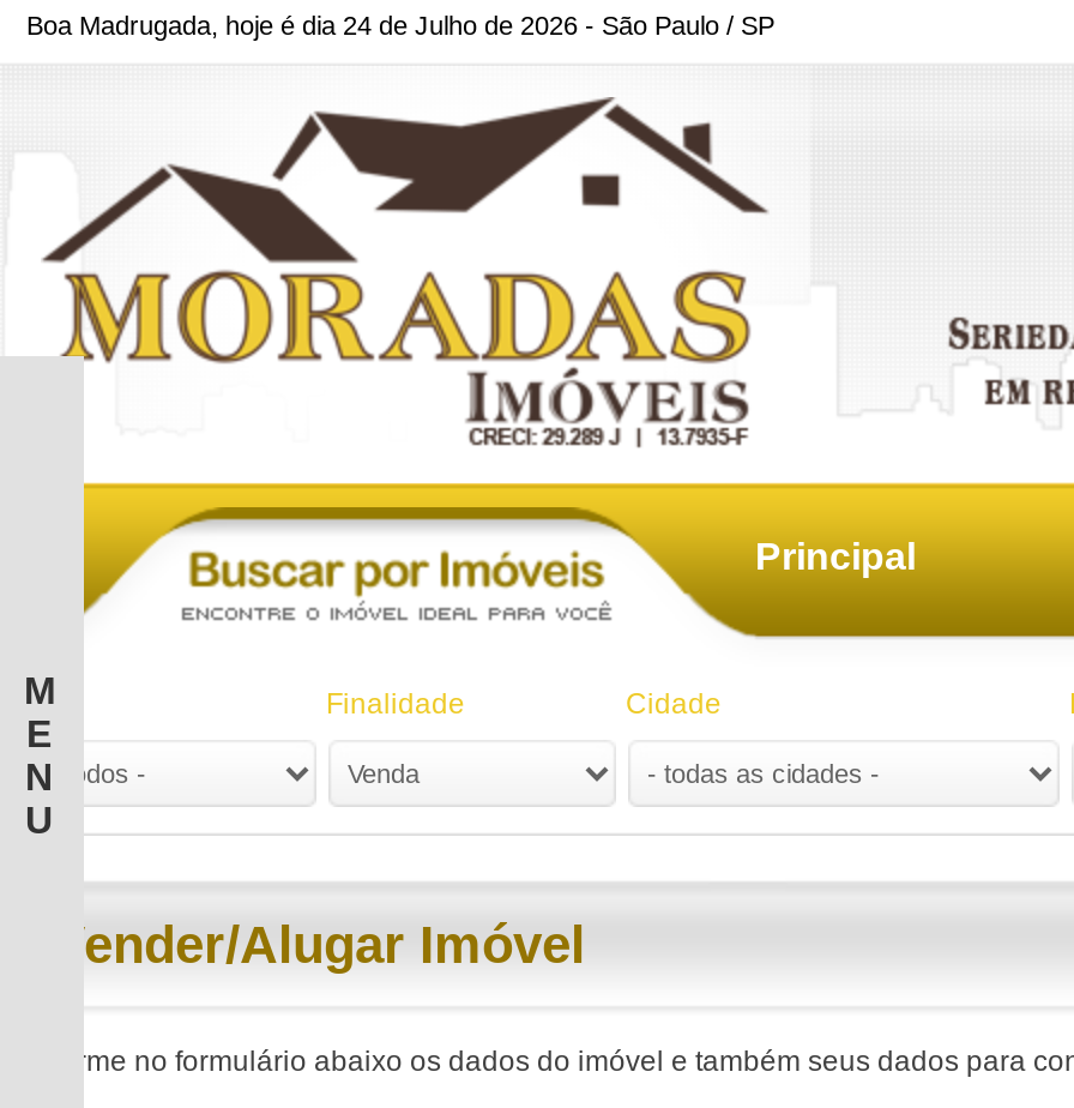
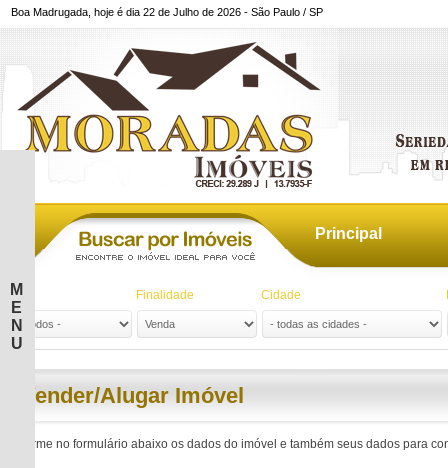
- Boa Madrugada, hoje é dia 24 de Julho de 2026 - São Paulo / SP
+ Boa Madrugada, hoje é dia 22 de Julho de 2026 - São Paulo / SP
